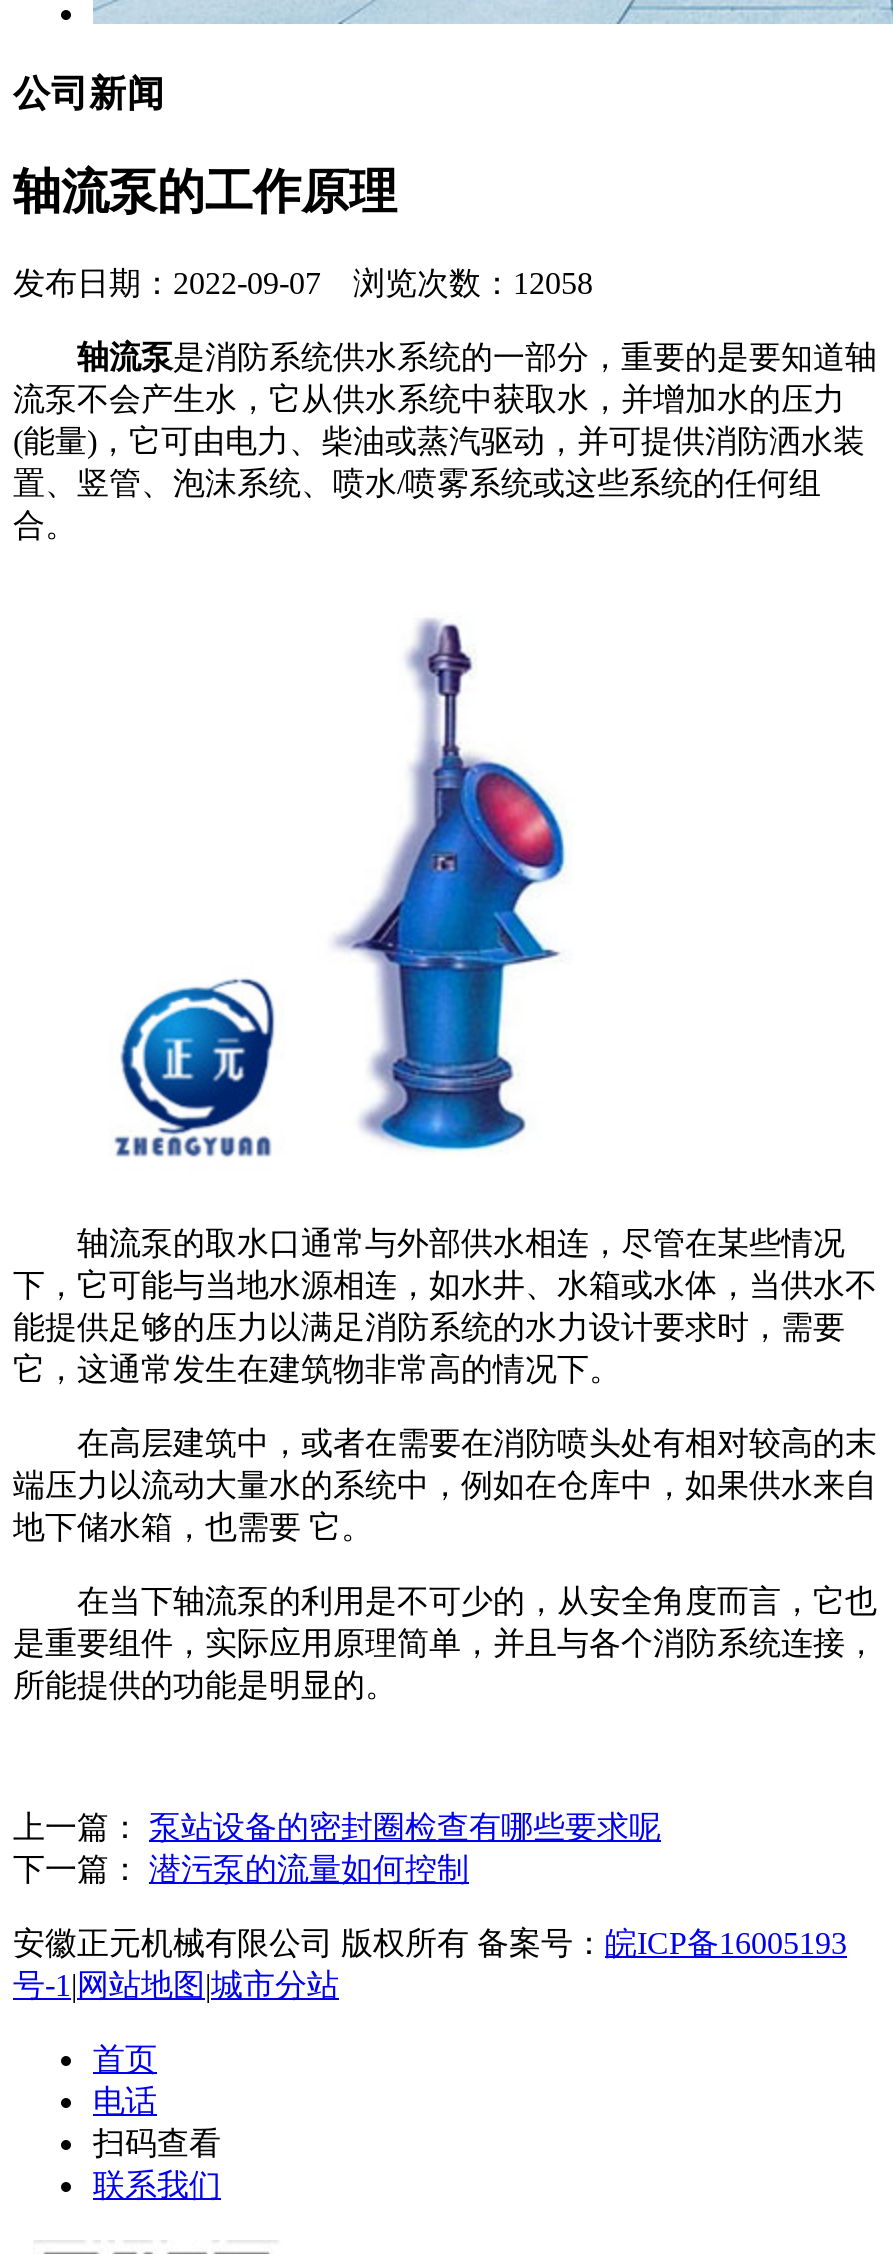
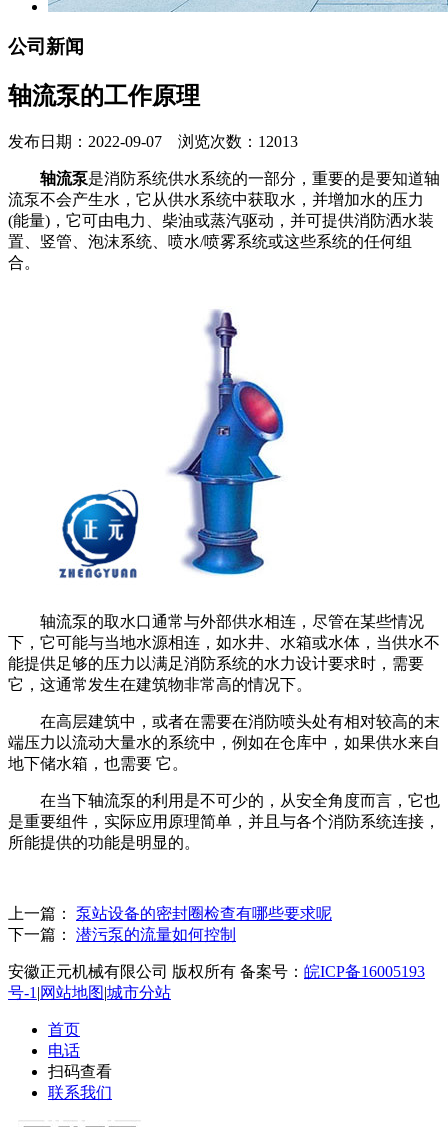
- 发布日期：2022-09-07 浏览次数：12058
+ 发布日期：2022-09-07 浏览次数：12013
